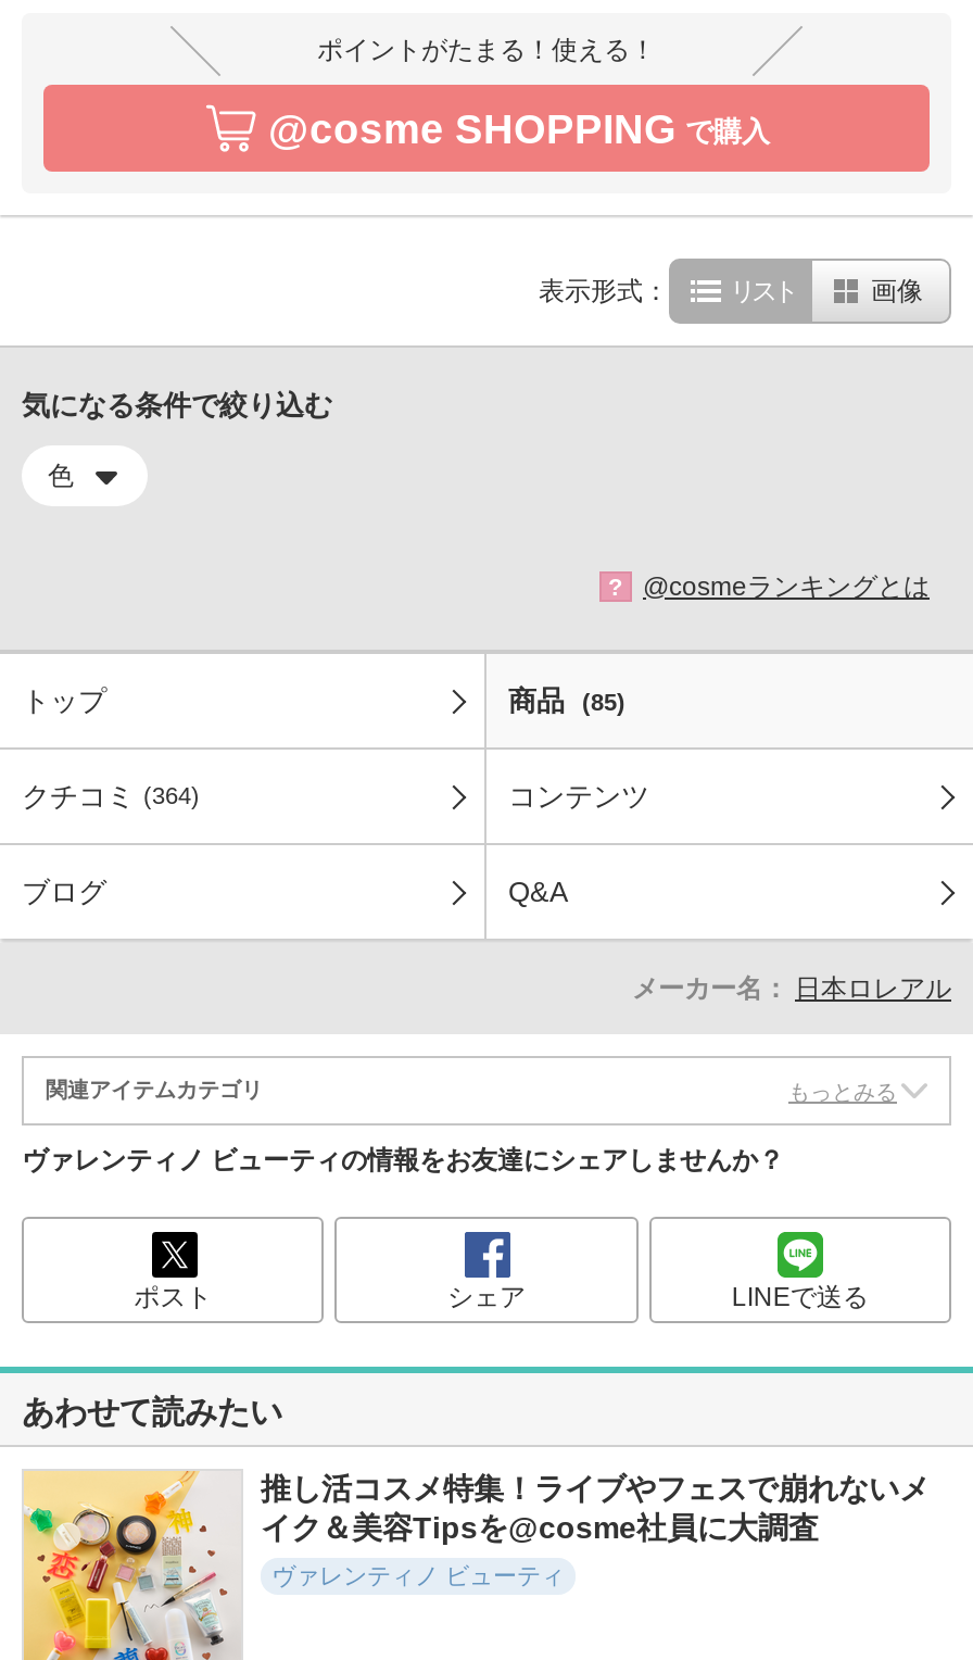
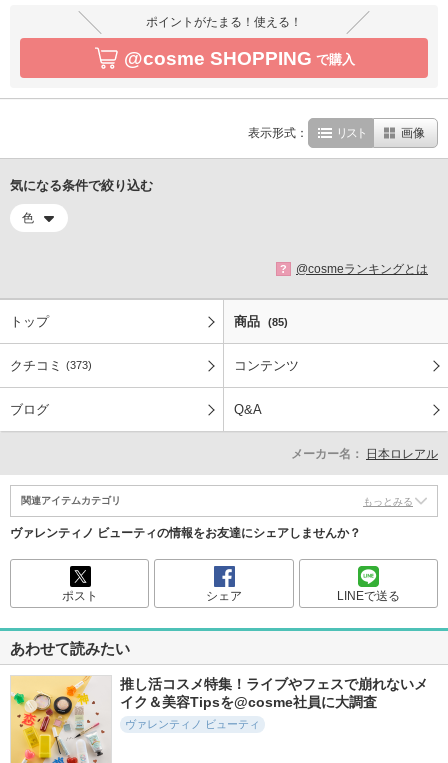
- クチコミ (364)
+ クチコミ (373)
